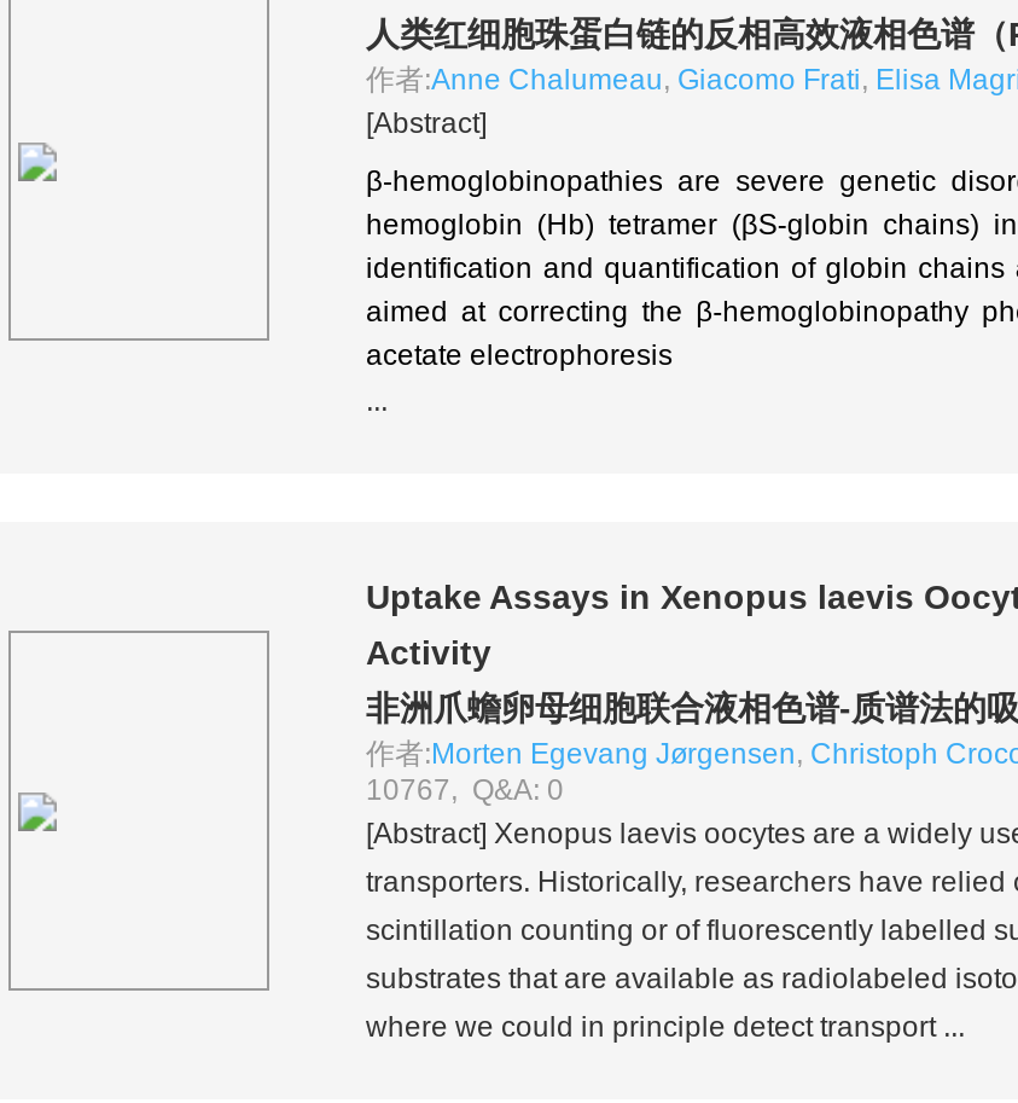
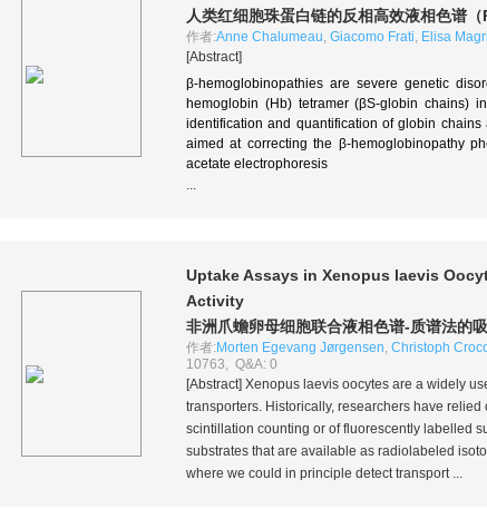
- 10767, Q&A: 0
+ 10763, Q&A: 0
